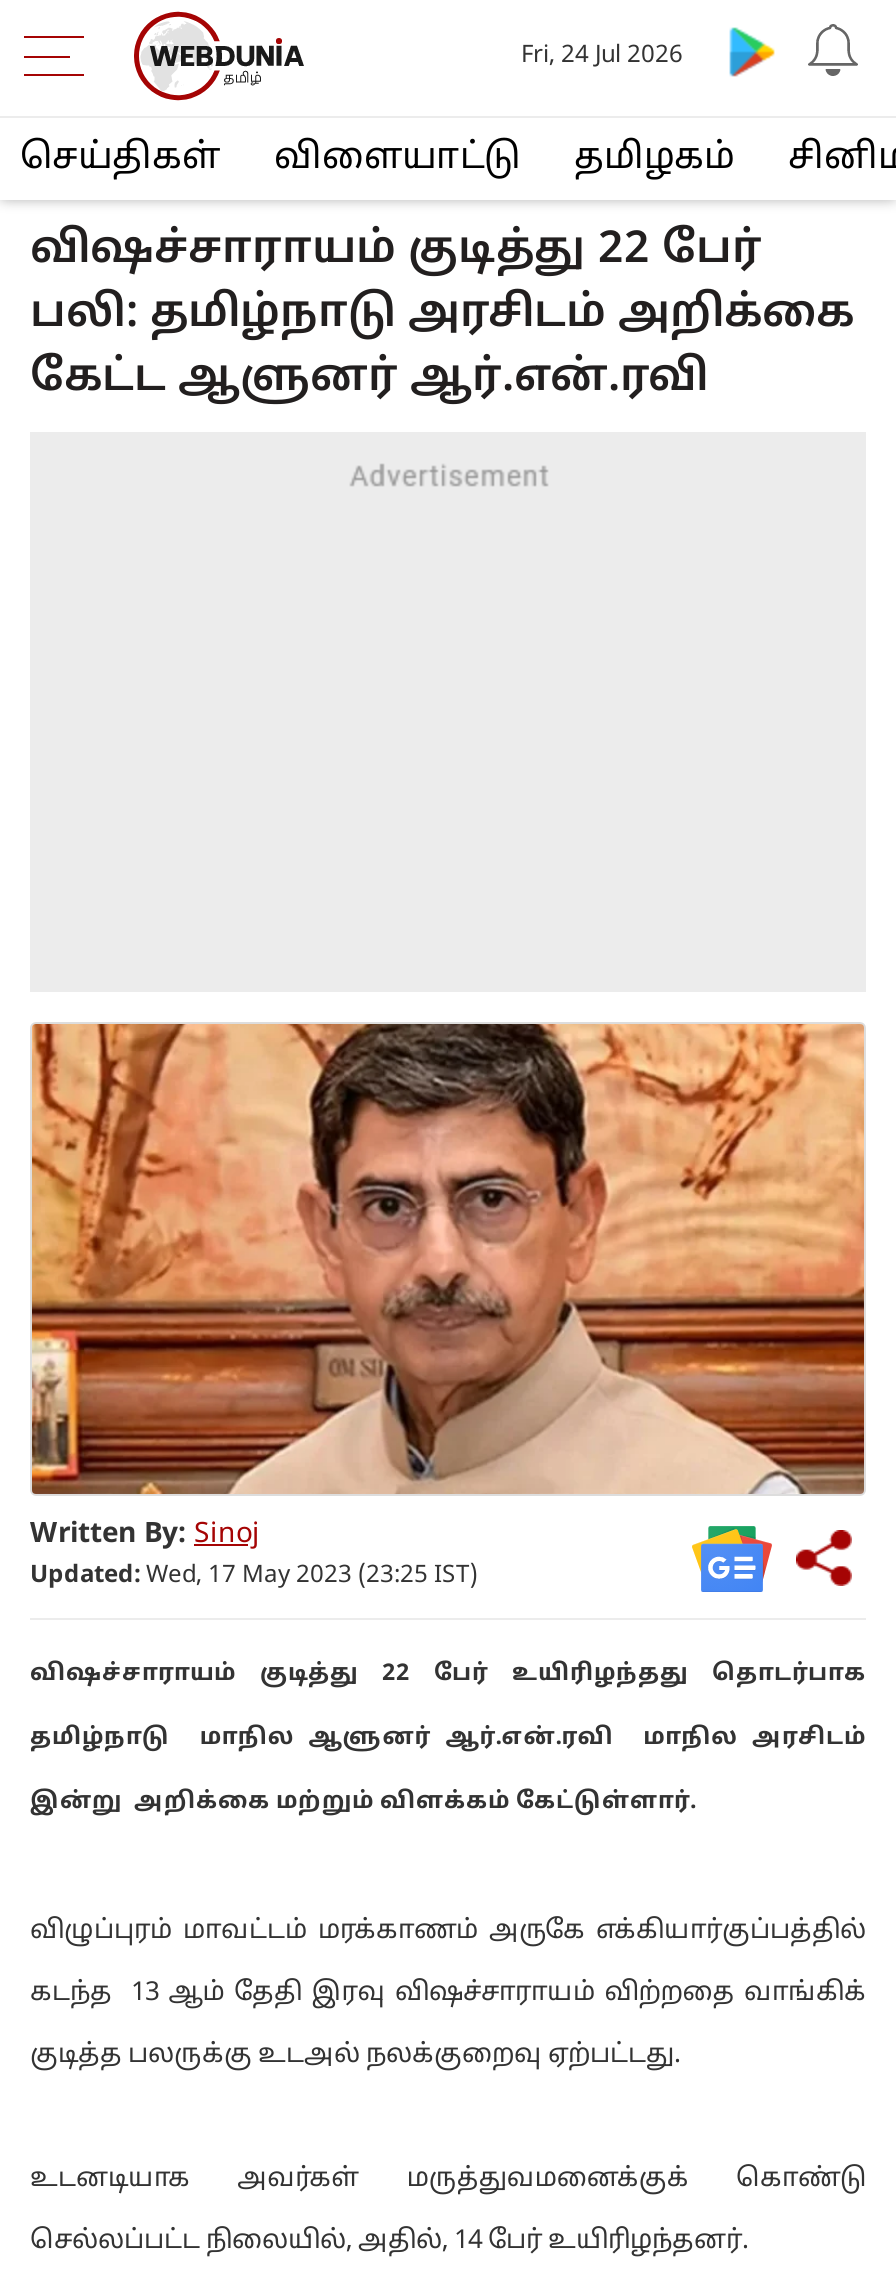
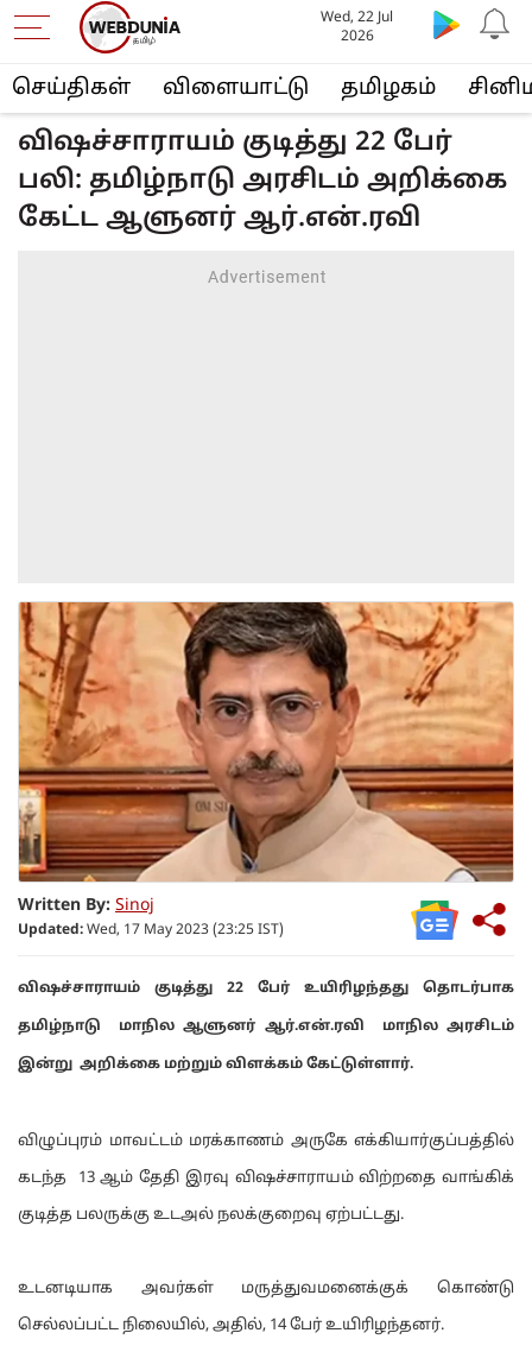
- Fri, 24 Jul 2026
+ Wed, 22 Jul
+ 2026
